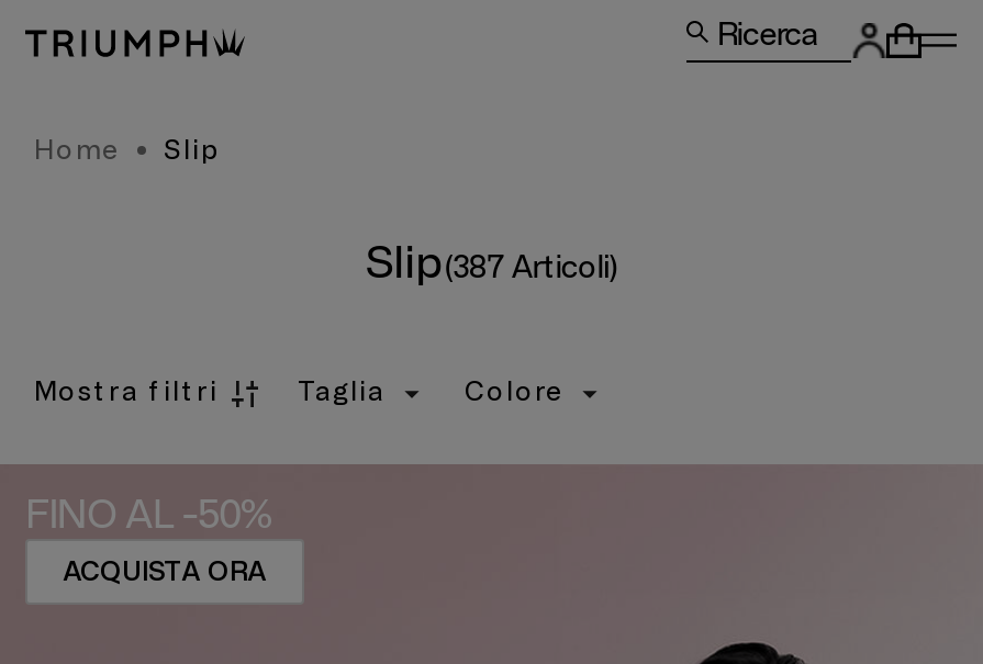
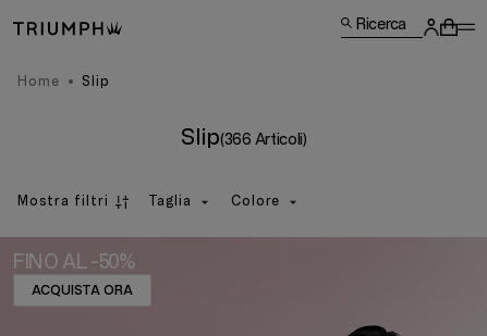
- Slip(387 Articoli)
+ Slip(366 Articoli)
